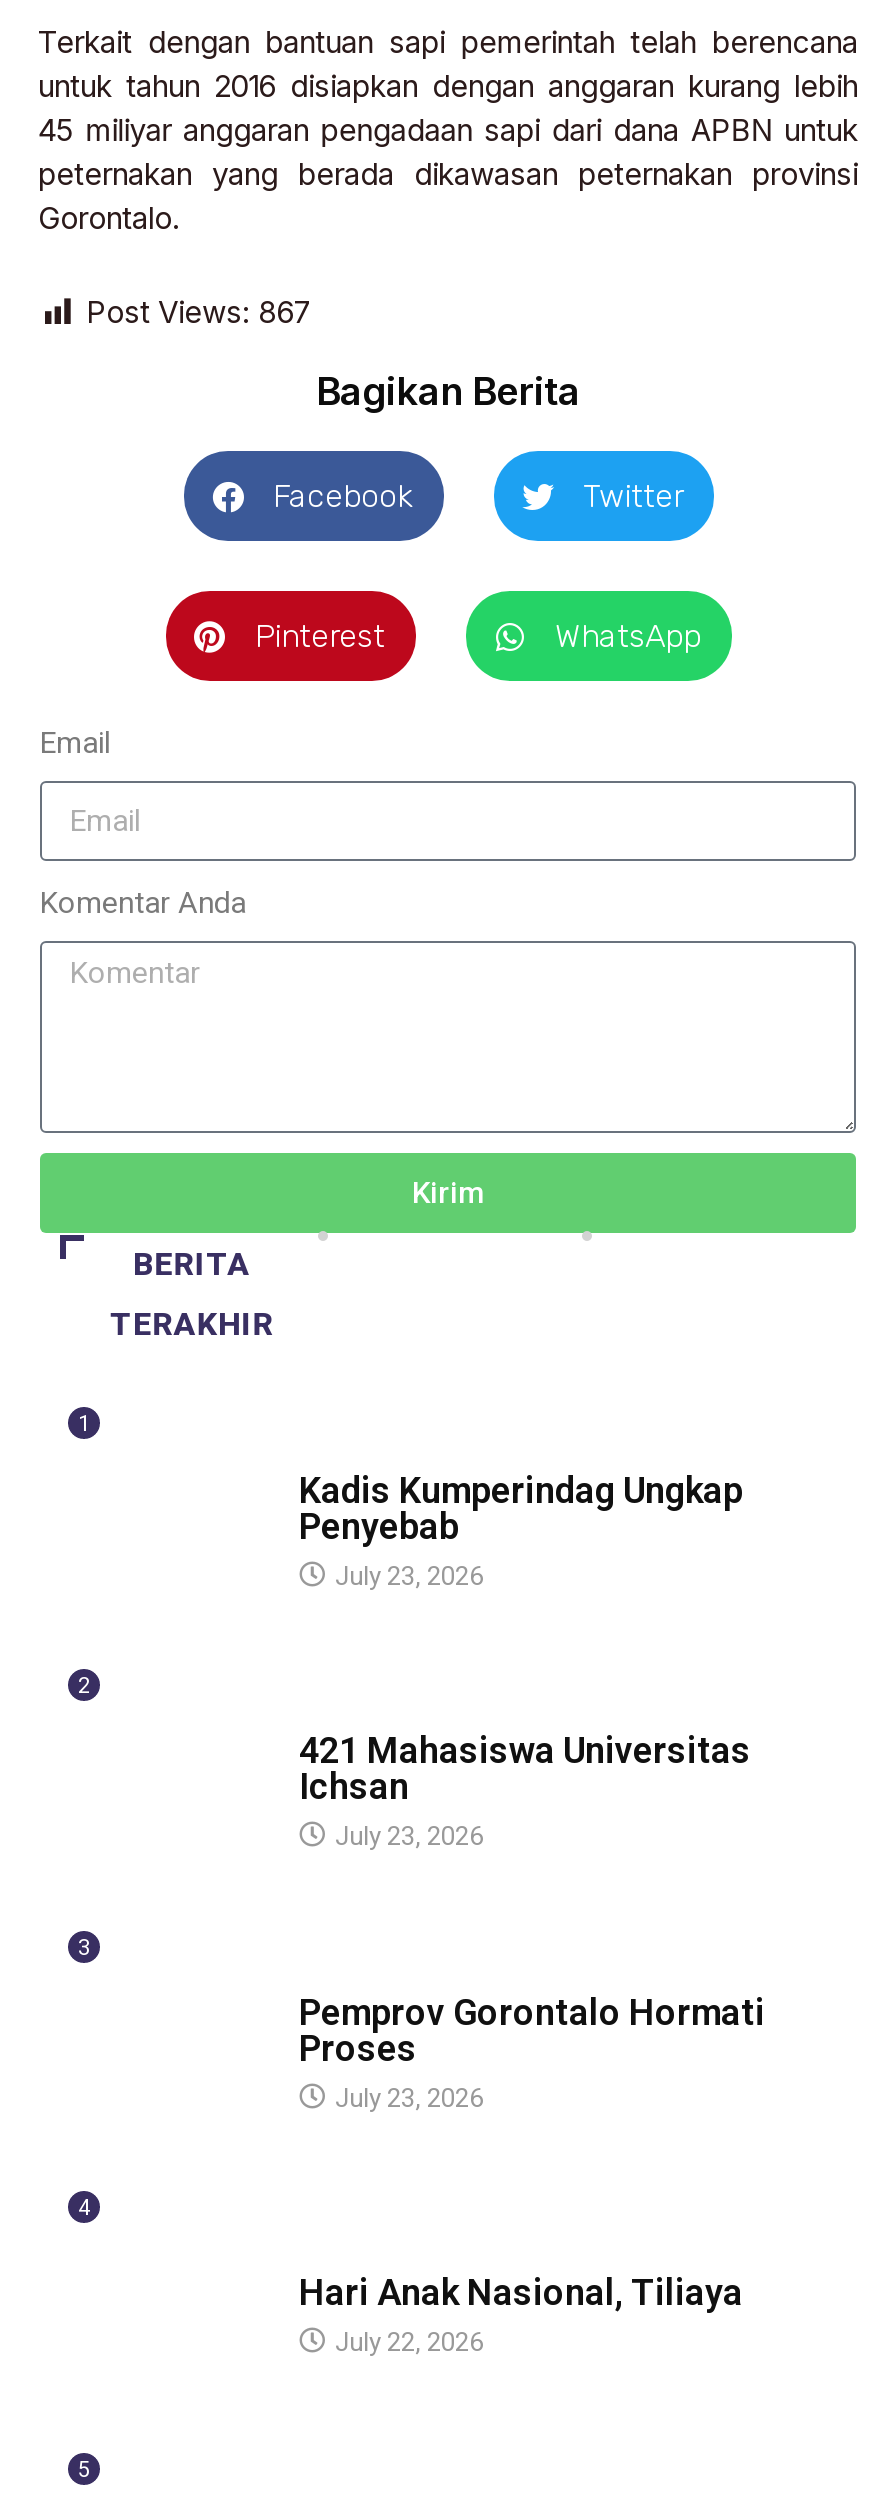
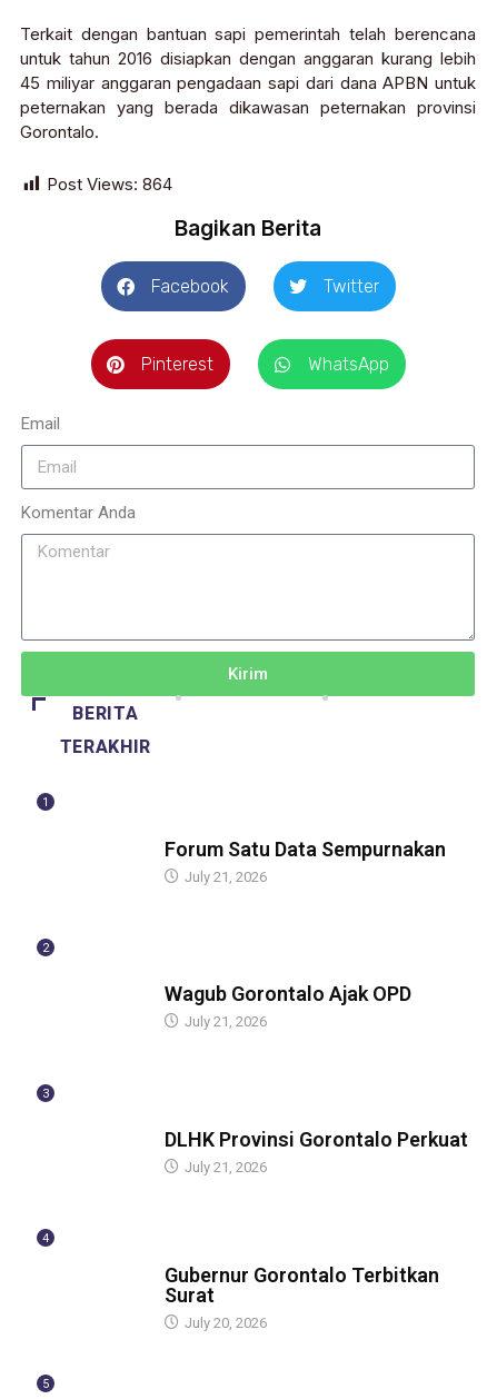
- Post Views: 867
+ Post Views: 864

- Kadis Kumperindag Ungkap
- Penyebab
- July 23, 2026
+ Forum Satu Data Sempurnakan
+ July 21, 2026

- 421 Mahasiswa Universitas
- Ichsan
- July 23, 2026
+ Wagub Gorontalo Ajak OPD
+ July 21, 2026

- Pemprov Gorontalo Hormati
- Proses
- July 23, 2026
+ DLHK Provinsi Gorontalo Perkuat
+ July 21, 2026

- Hari Anak Nasional, Tiliaya
- July 22, 2026
+ Gubernur Gorontalo Terbitkan
+ Surat
+ July 20, 2026
